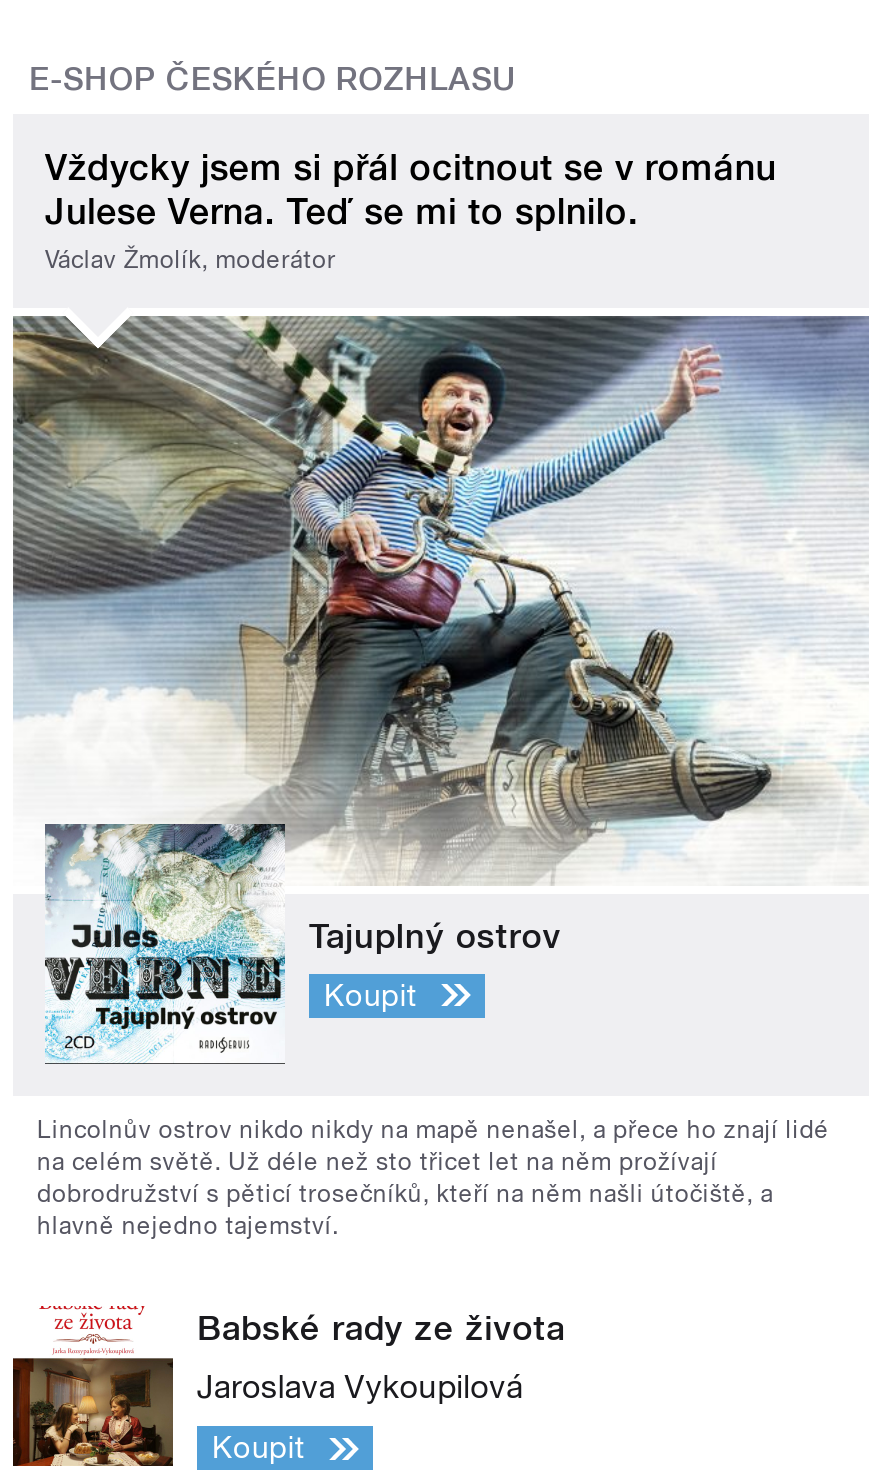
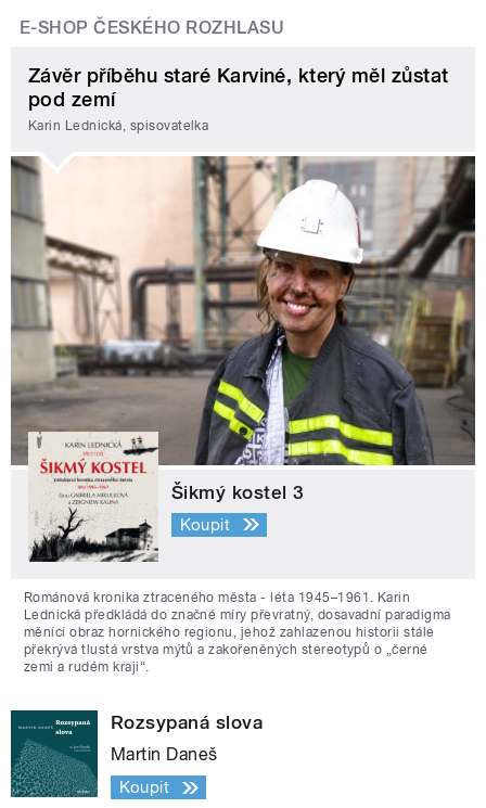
- Vždycky jsem si přál ocitnout se v románu
- Julese Verna. Teď se mi to splnilo.
- Václav Žmolík, moderátor
+ Závěr příběhu staré Karviné, který měl zůstat
+ pod zemí
+ Karin Lednická, spisovatelka

- [image]
- Tajuplný ostrov
+ [image]
+ Šikmý kostel 3

- Lincolnův ostrov nikdo nikdy na mapě nenašel, a přece ho znají lidé
- na celém světě. Už déle než sto třicet let na něm prožívají
- dobrodružství s pěticí trosečníků, kteří na něm našli útočiště, a
- hlavně nejedno tajemství.
+ Románová kronika ztraceného města - léta 1945–1961. Karin
+ Lednická předkládá do značné míry převratný, dosavadní paradigma
+ měnící obraz hornického regionu, jehož zahlazenou historii stále
+ překrývá tlustá vrstva mýtů a zakořeněných stereotypů o „černé
+ zemi a rudém kraji“.

- [image]
- Babské rady ze života
+ [image]
+ Rozsypaná slova

- Jaroslava Vykoupilová
+ Martin Daneš
